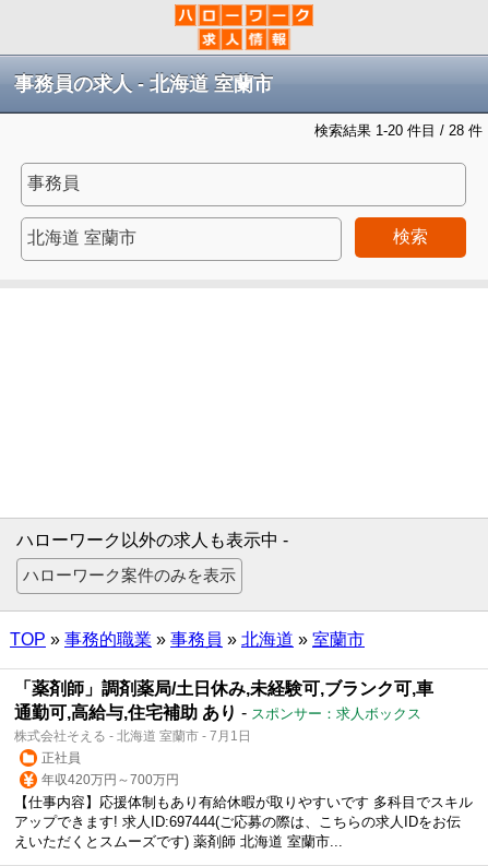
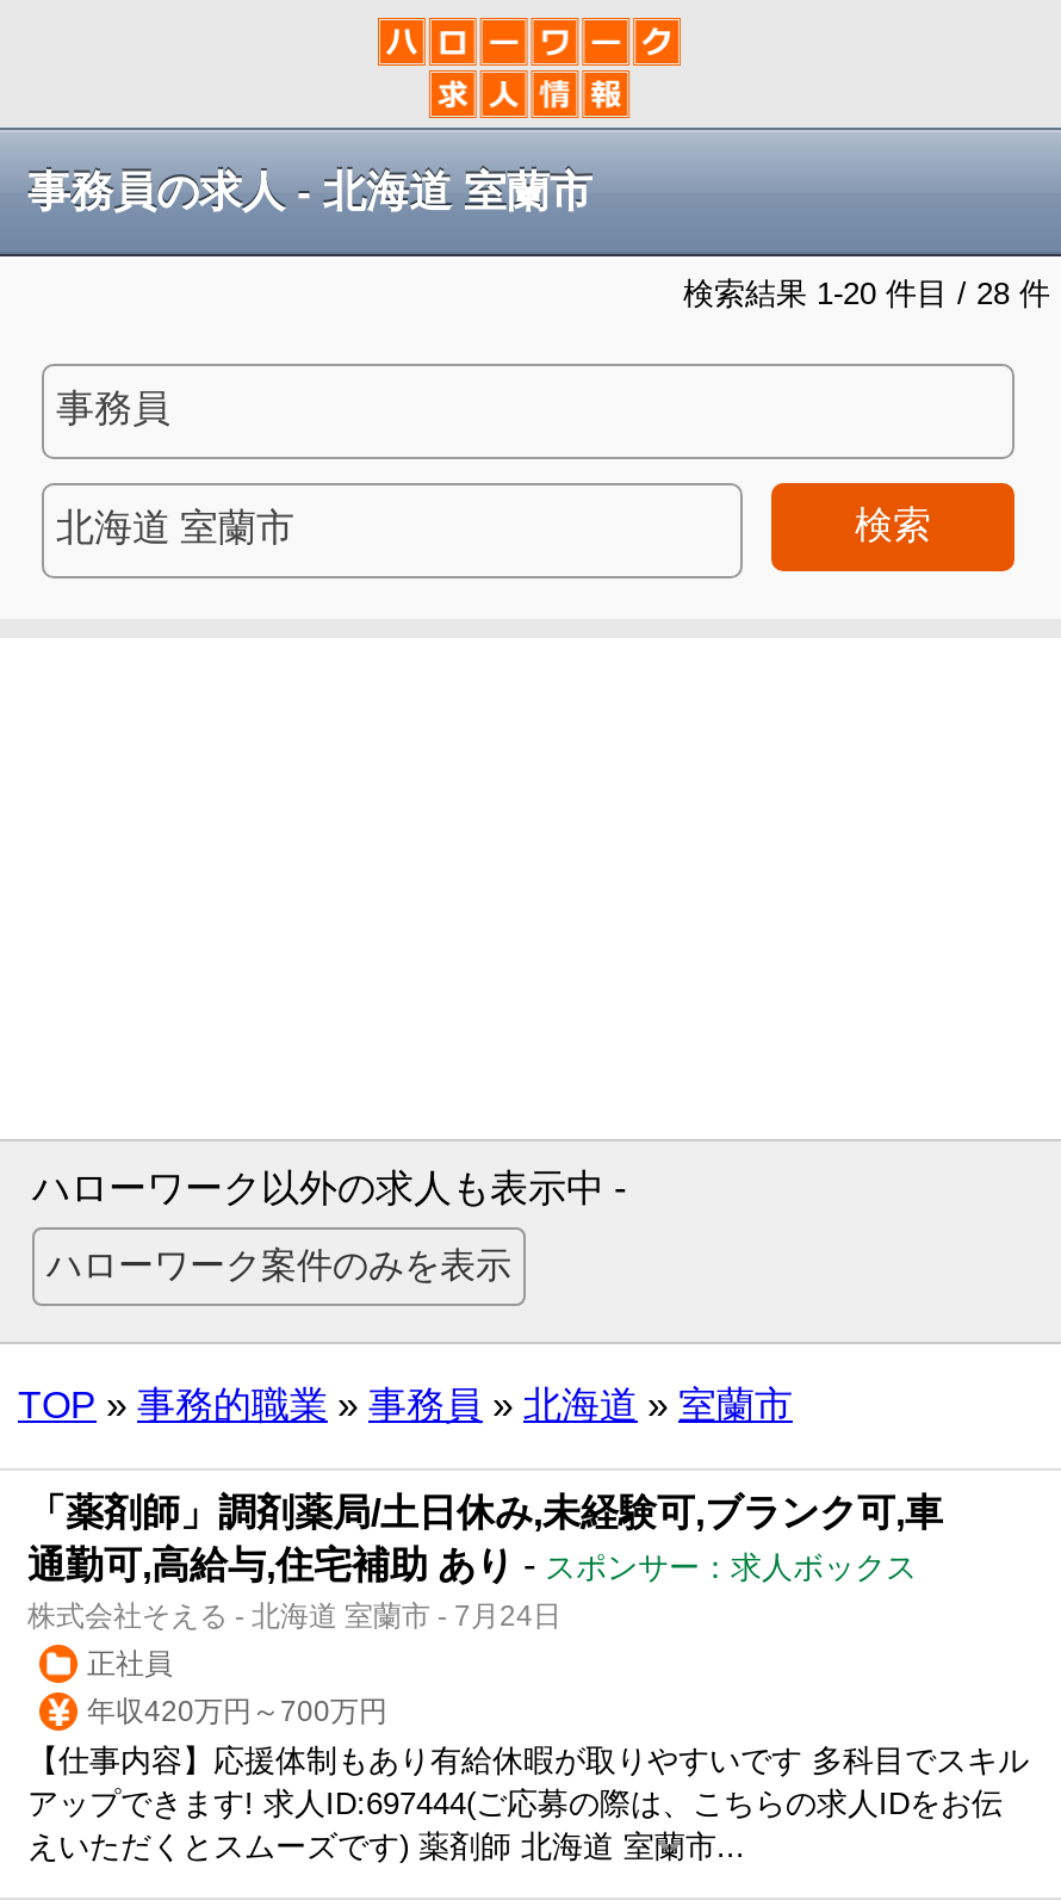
- 株式会社そえる - 北海道 室蘭市 - 7月1日
+ 株式会社そえる - 北海道 室蘭市 - 7月24日
